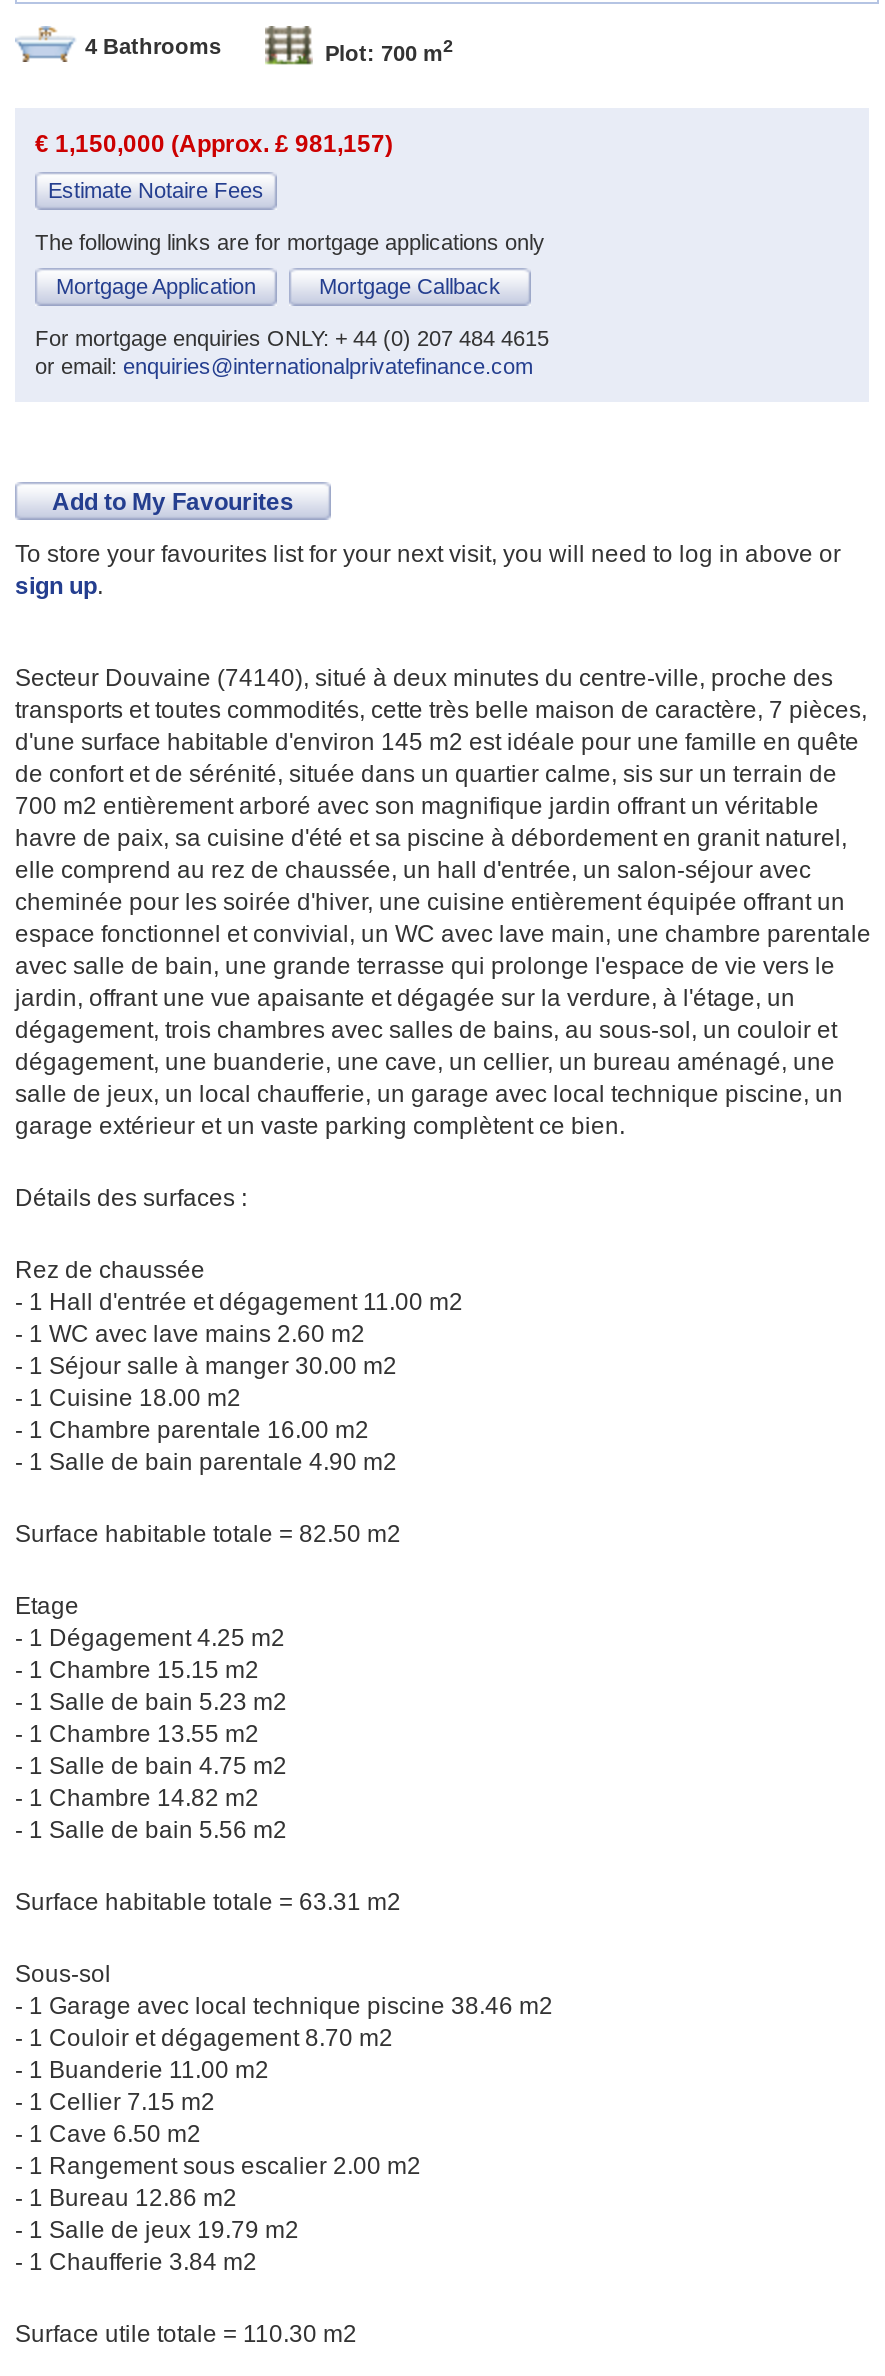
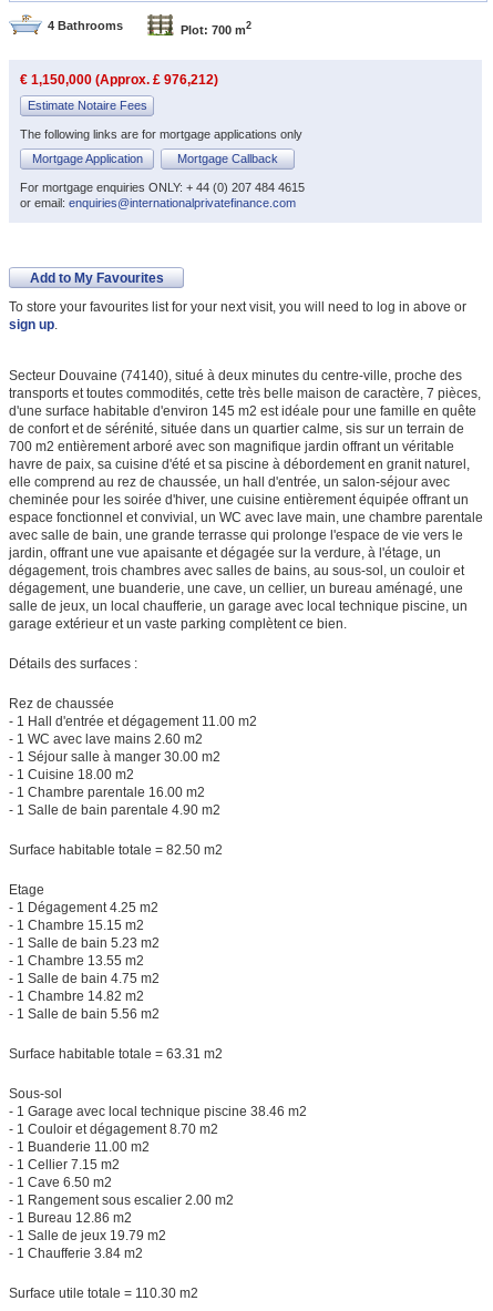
- € 1,150,000 (Approx. £ 981,157)
+ € 1,150,000 (Approx. £ 976,212)
